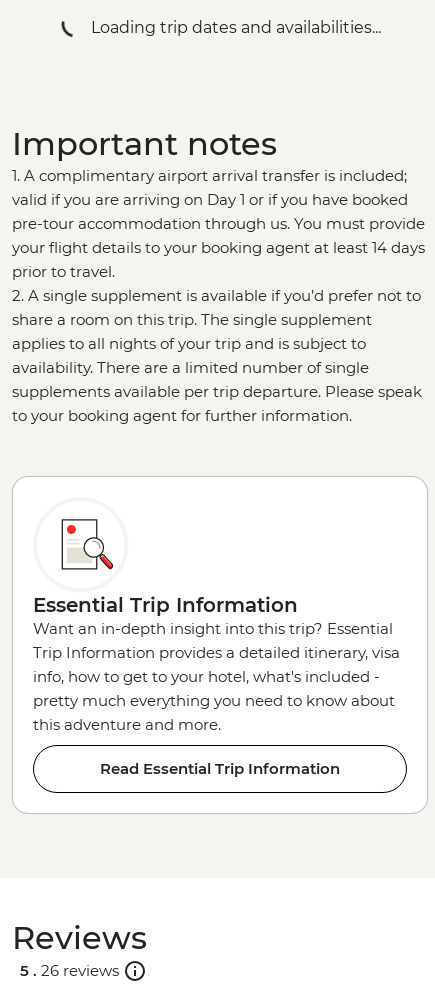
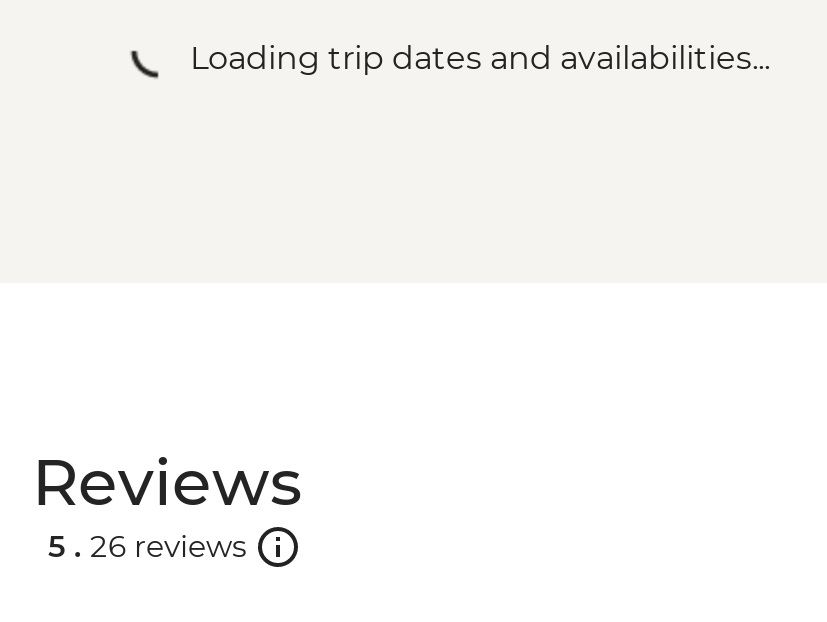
- Important notes
- 1. A complimentary airport arrival transfer is included;
- valid if you are arriving on Day 1 or if you have booked
- pre-tour accommodation through us. You must provide
- your flight details to your booking agent at least 14 days
- prior to travel.
- 2. A single supplement is available if you’d prefer not to
- share a room on this trip. The single supplement
- applies to all nights of your trip and is subject to
- availability. There are a limited number of single
- supplements available per trip departure. Please speak
- to your booking agent for further information.

- [image]
- Essential Trip Information
- Want an in-depth insight into this trip? Essential
- Trip Information provides a detailed itinerary, visa
- info, how to get to your hotel, what's included -
- pretty much everything you need to know about
- this adventure and more.
- Read Essential Trip Information
